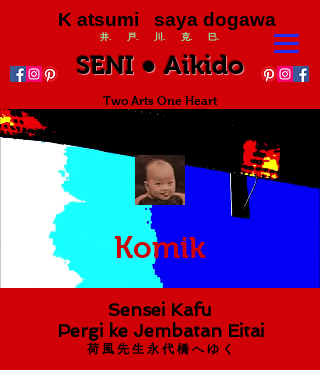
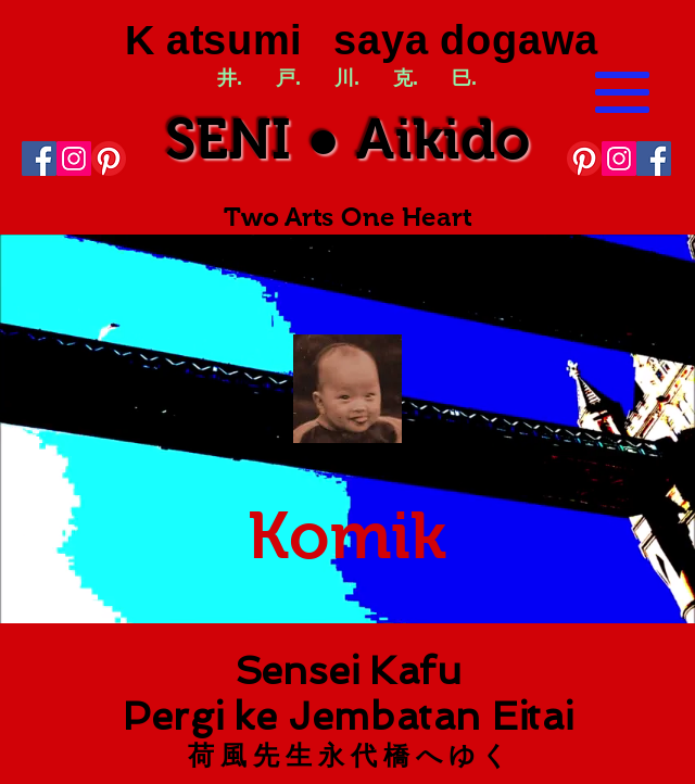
- [image]
+ [image]
